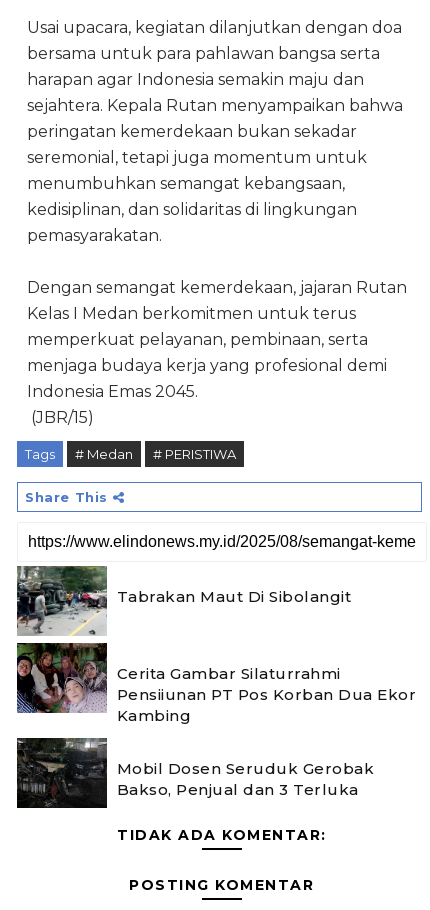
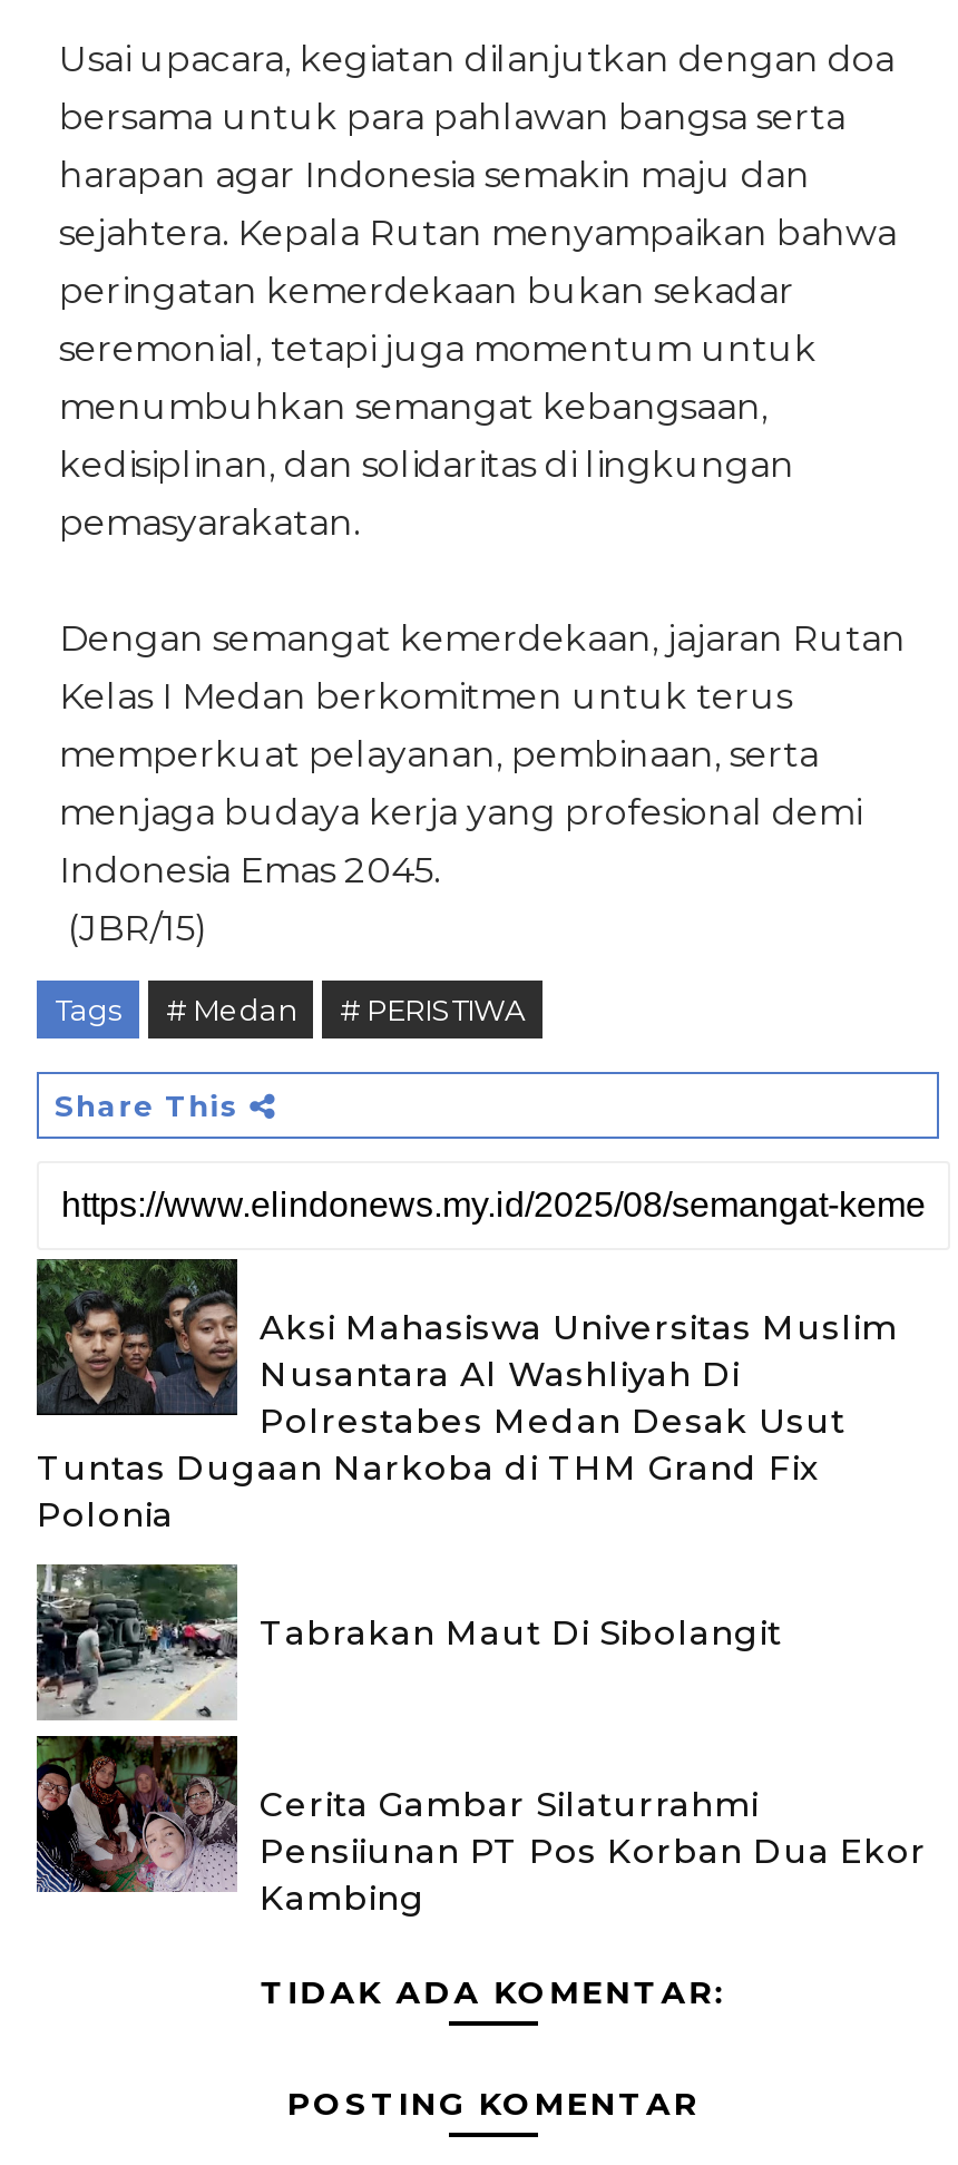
+ [image]
+ Aksi Mahasiswa Universitas Muslim
+ Nusantara Al Washliyah Di
+ Polrestabes Medan Desak Usut
+ Tuntas Dugaan Narkoba di THM Grand Fix
+ Polonia

moved down: [image] | Tabrakan Maut Di Sibolangit | Cerita Gambar Silaturrahmi | Pensiiunan PT Pos Korban Dua Ekor | Kambing

- [image]
- Mobil Dosen Seruduk Gerobak
- Bakso, Penjual dan 3 Terluka
